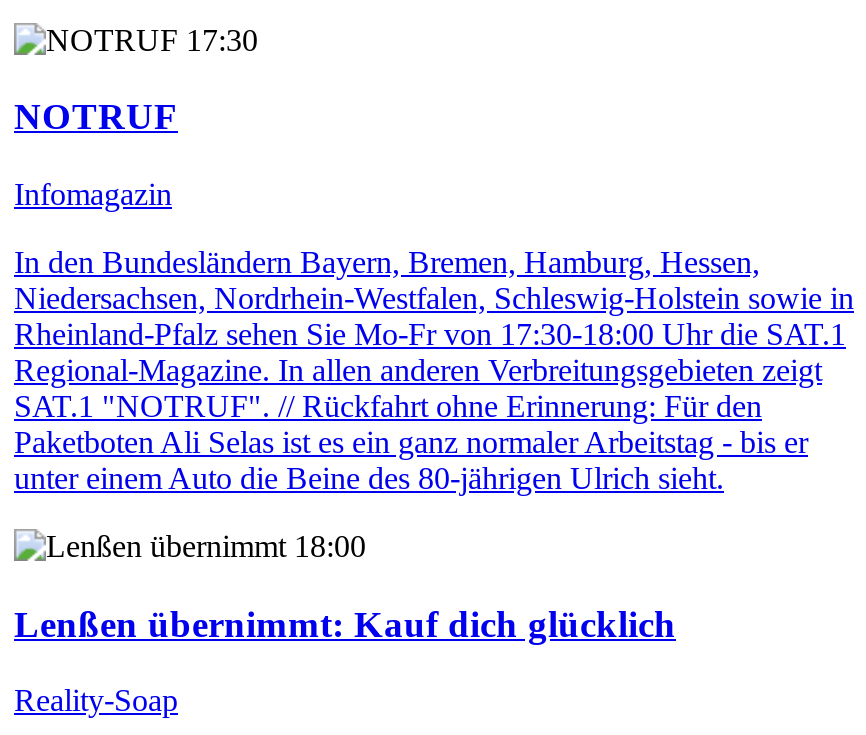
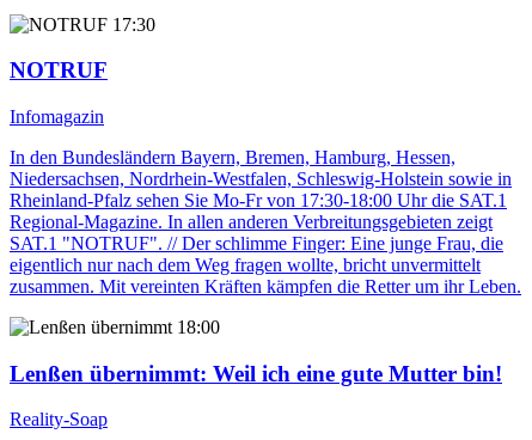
- SAT.1 "NOTRUF". // Rückfahrt ohne Erinnerung: Für den
- Paketboten Ali Selas ist es ein ganz normaler Arbeitstag - bis er
- unter einem Auto die Beine des 80-jährigen Ulrich sieht.
+ SAT.1 "NOTRUF". // Der schlimme Finger: Eine junge Frau, die
+ eigentlich nur nach dem Weg fragen wollte, bricht unvermittelt
+ zusammen. Mit vereinten Kräften kämpfen die Retter um ihr Leben.

- Lenßen übernimmt: Kauf dich glücklich
+ Lenßen übernimmt: Weil ich eine gute Mutter bin!
